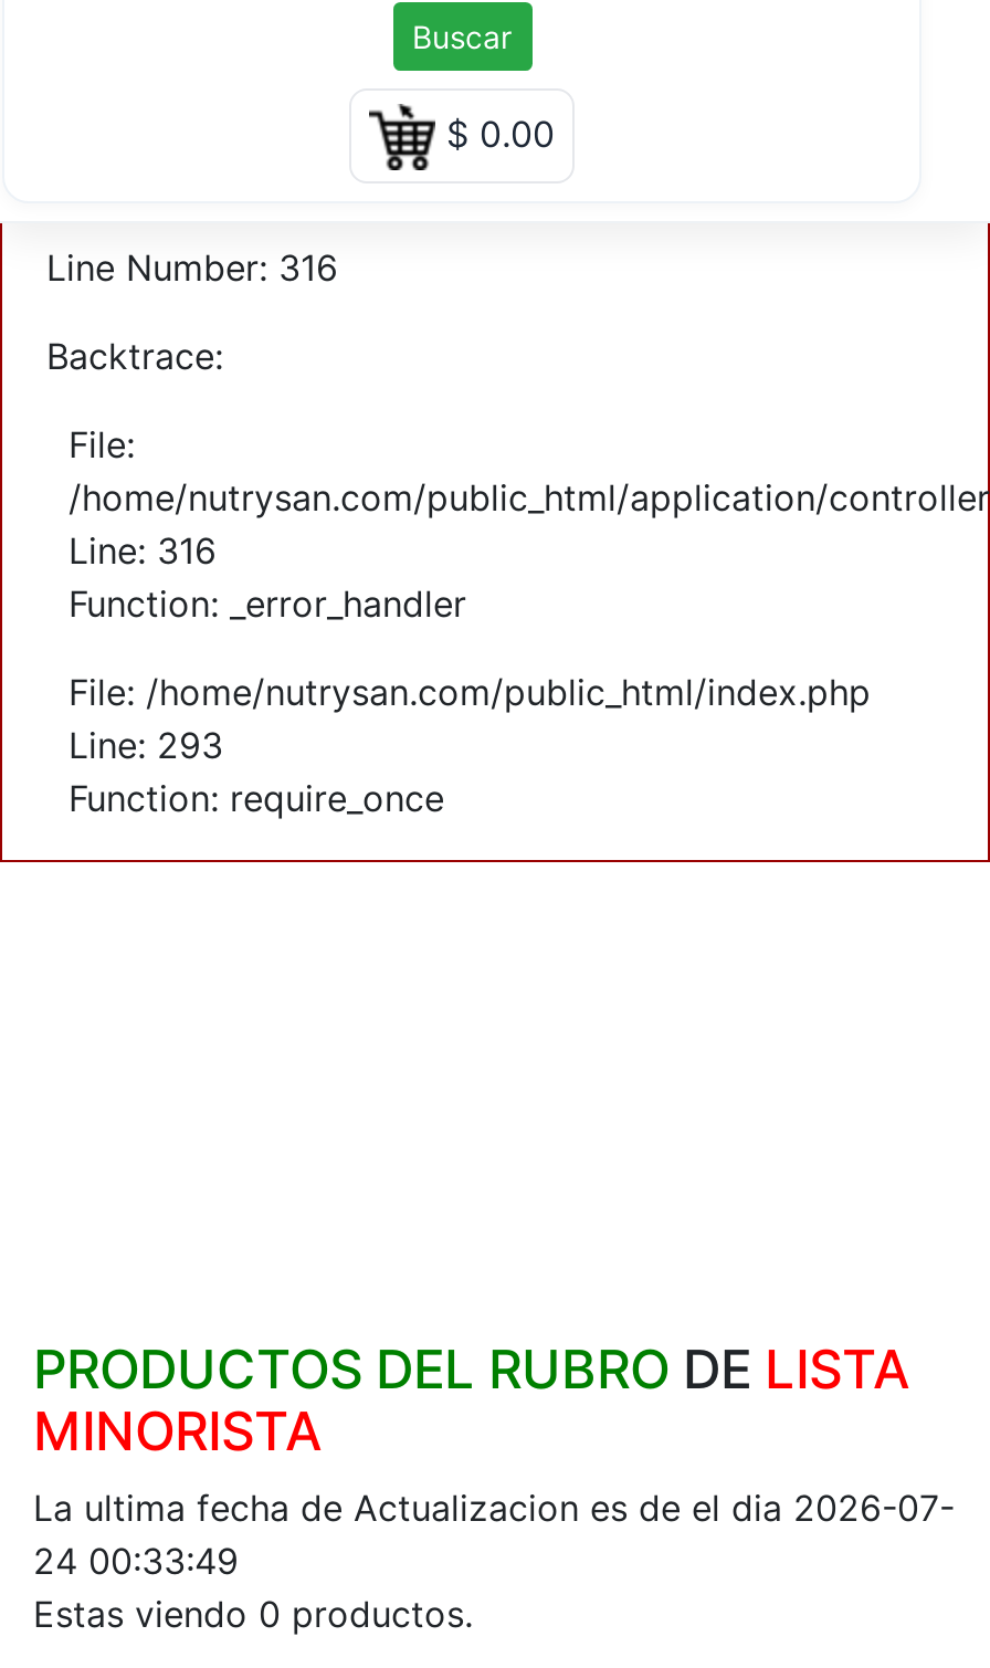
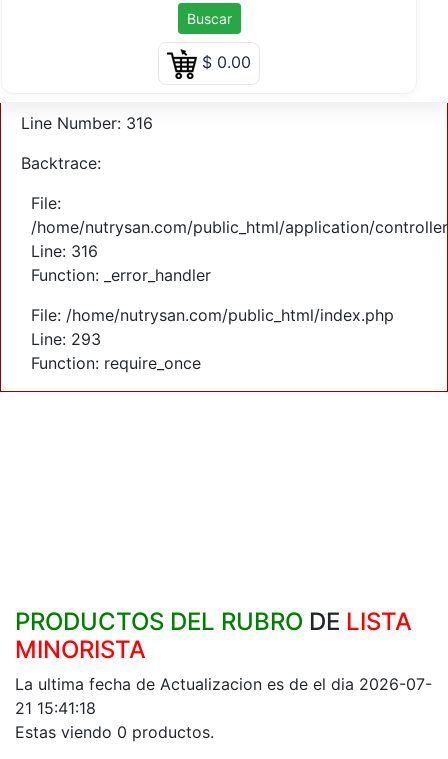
- 24 00:33:49
+ 21 15:41:18
